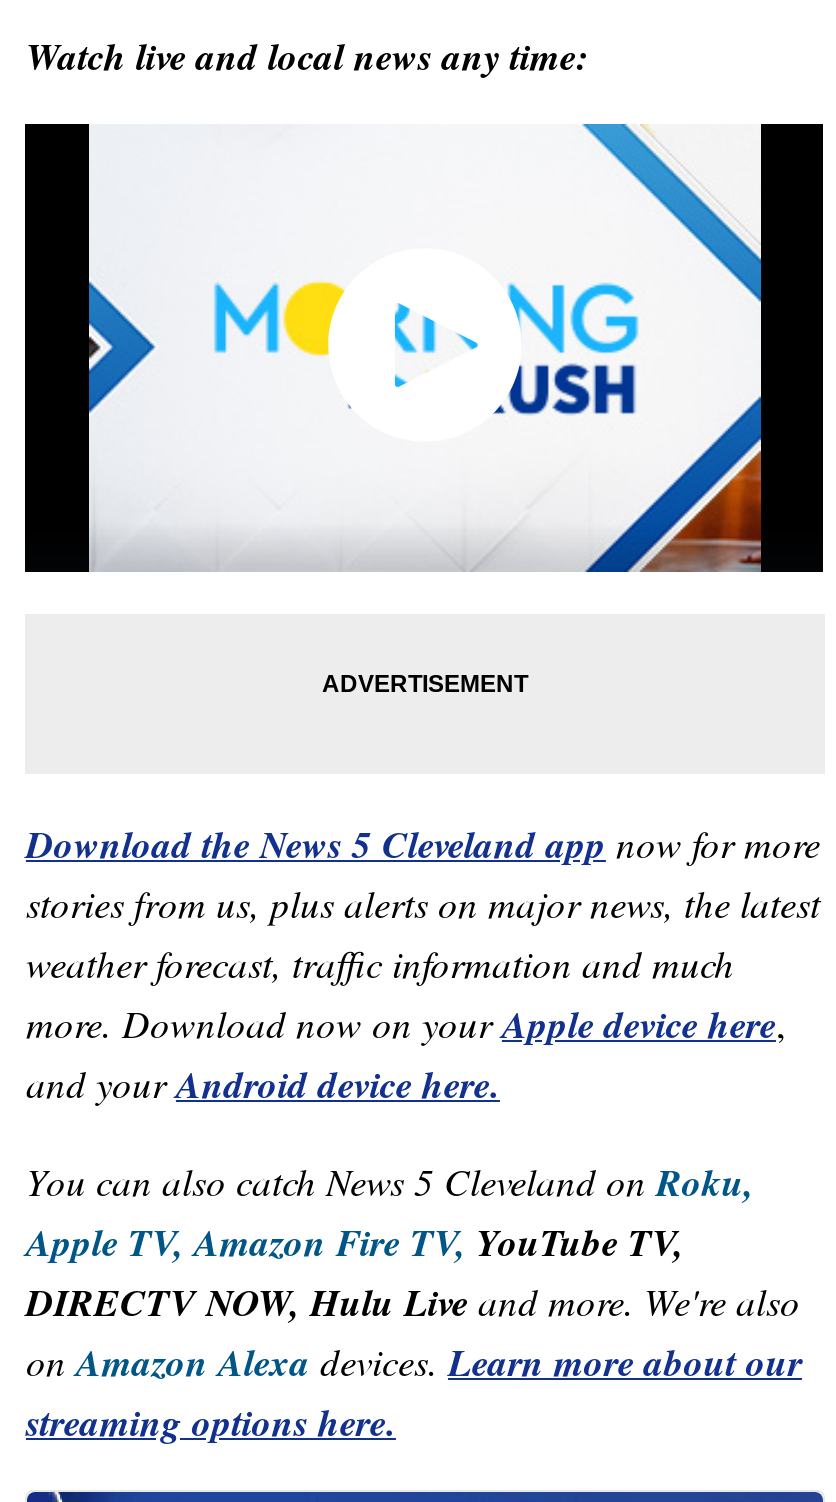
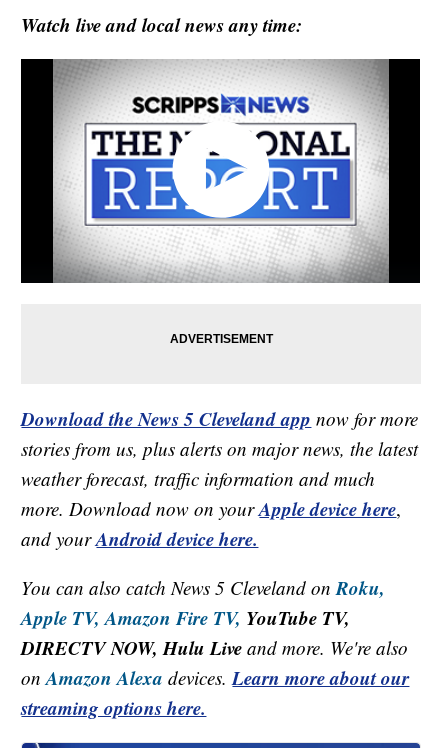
- [image]
+ [image]
